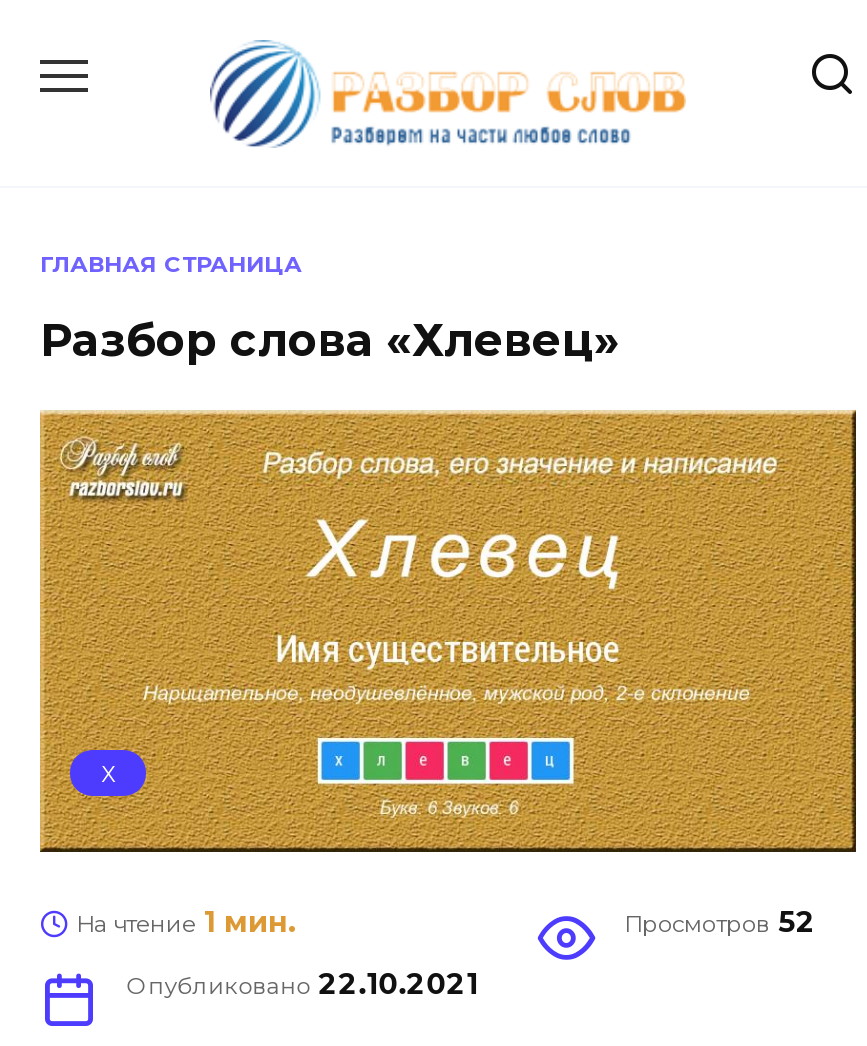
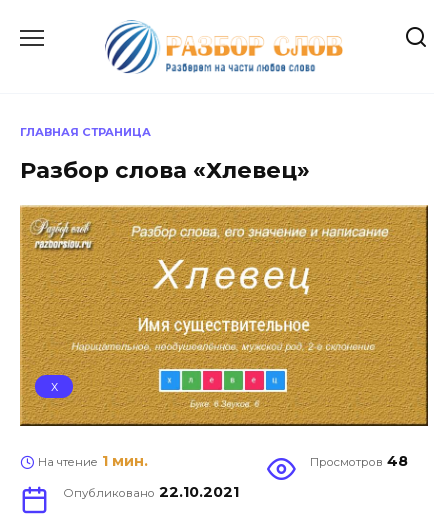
- Просмотров 52
+ Просмотров 48
